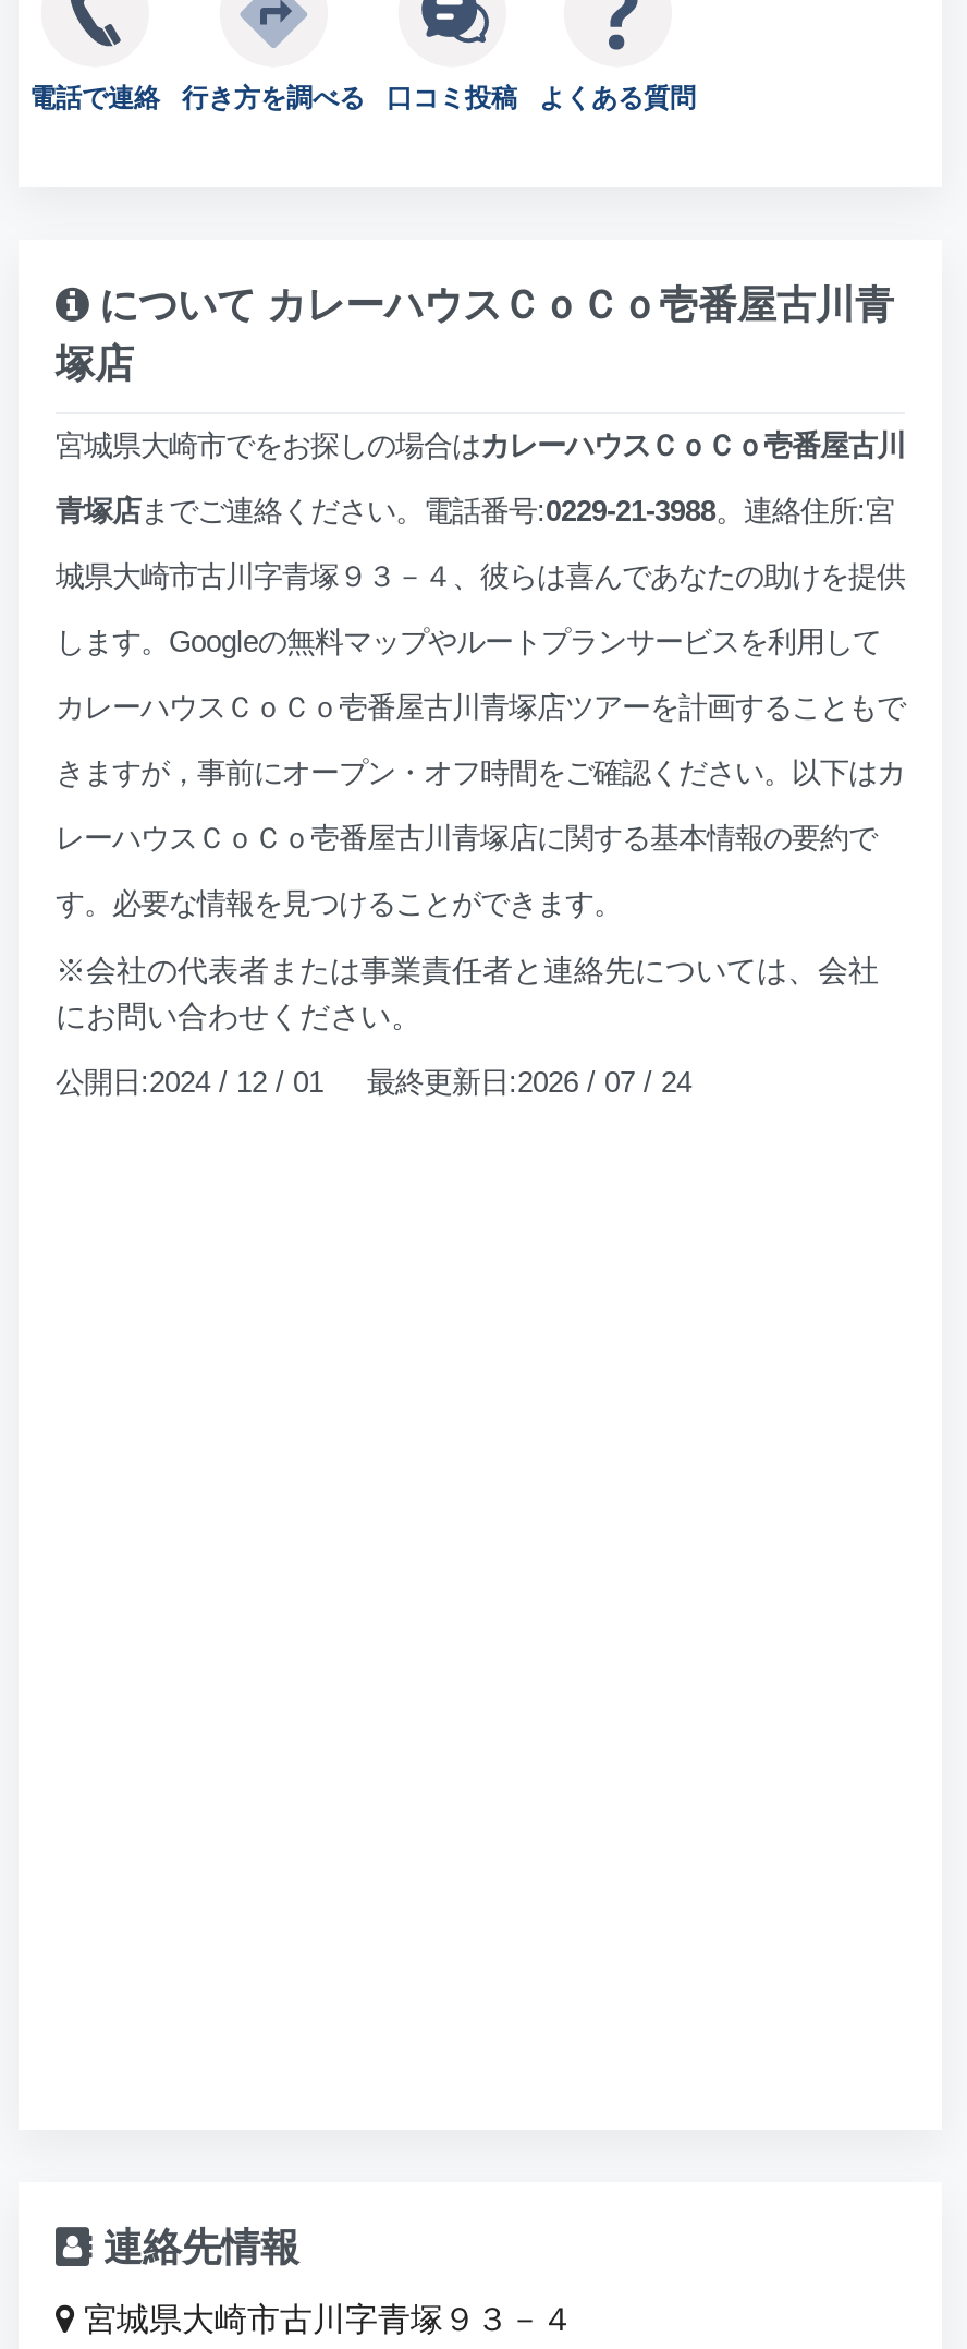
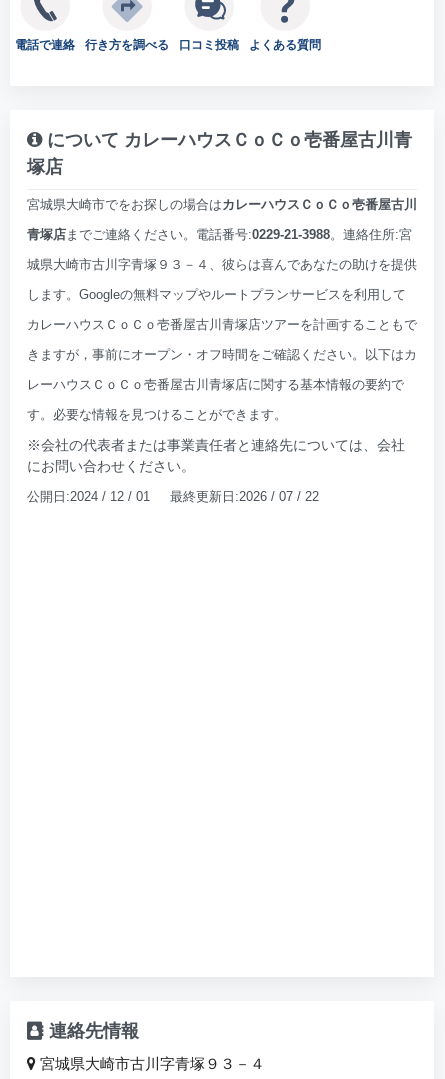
- 公開日:2024 / 12 / 01 最終更新日:2026 / 07 / 24
+ 公開日:2024 / 12 / 01 最終更新日:2026 / 07 / 22
